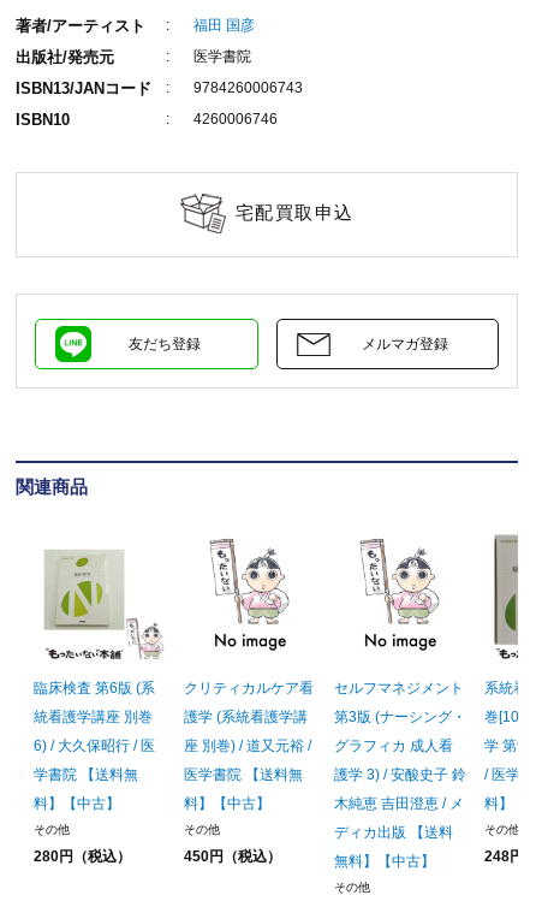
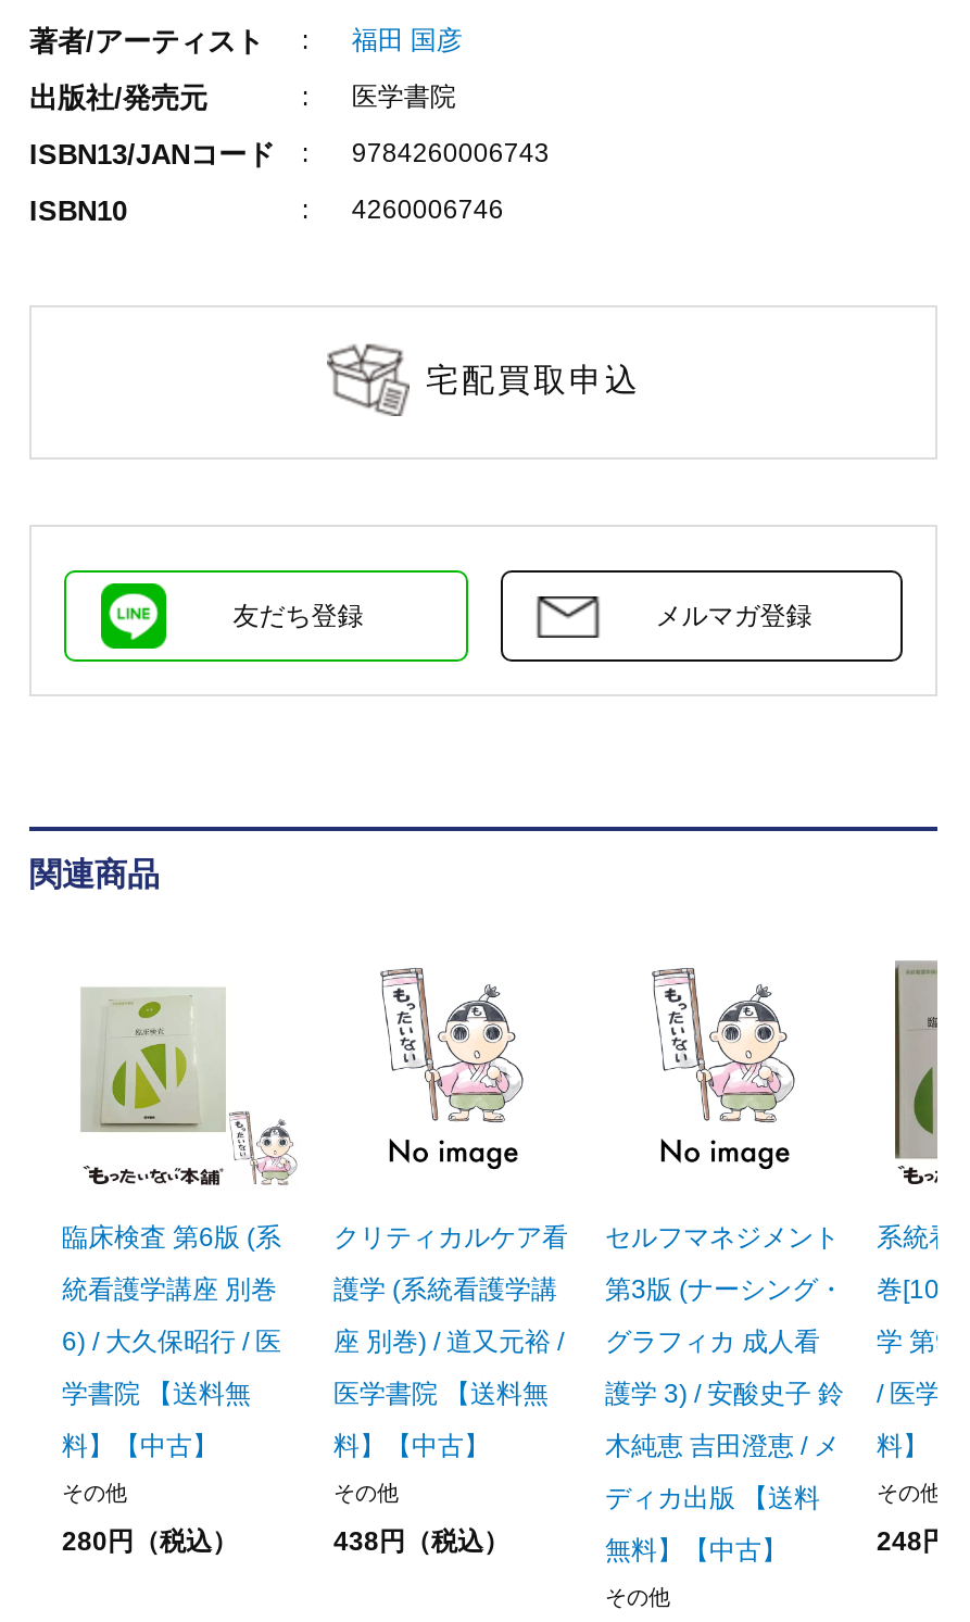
- 450円（税込）
+ 438円（税込）
